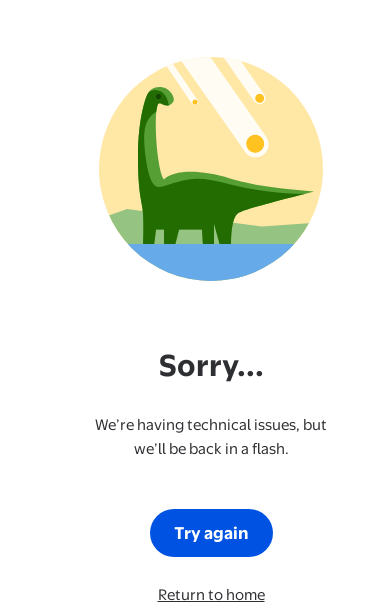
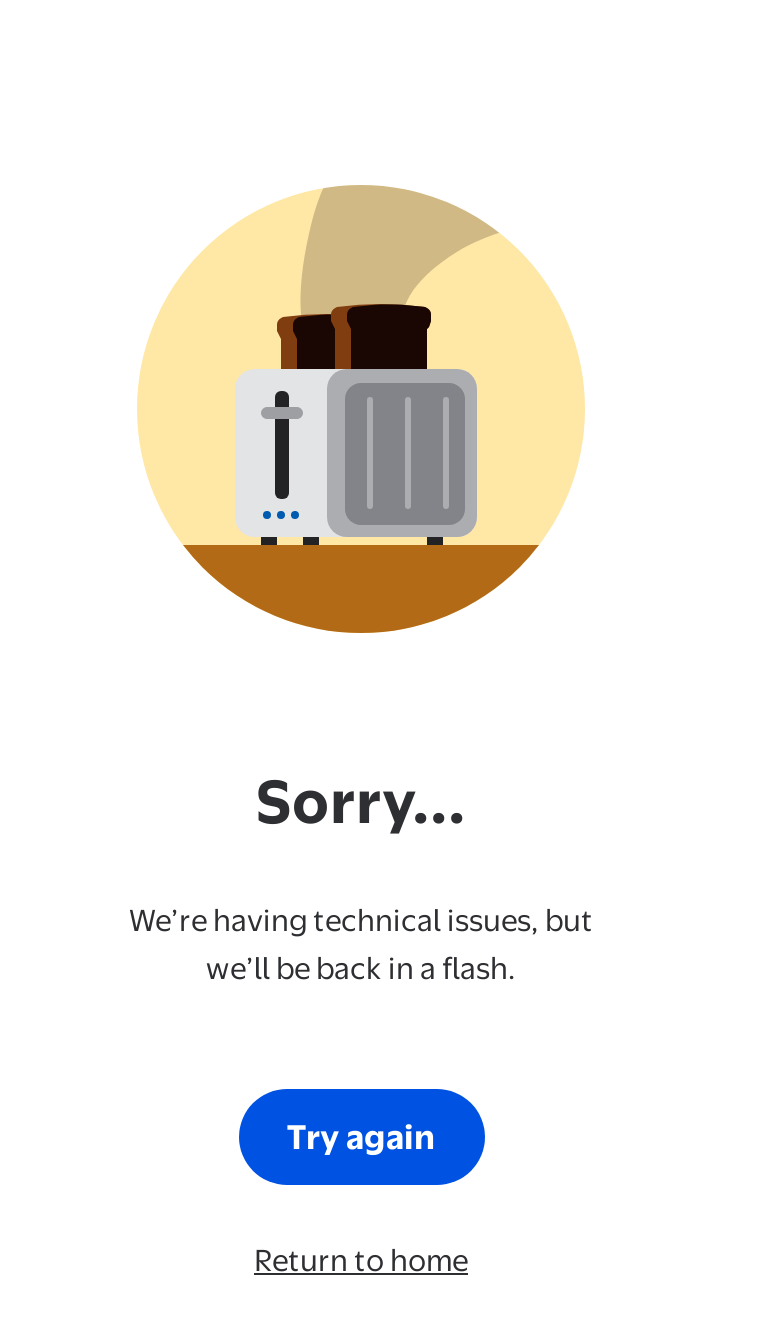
- [image]
+ [image]
